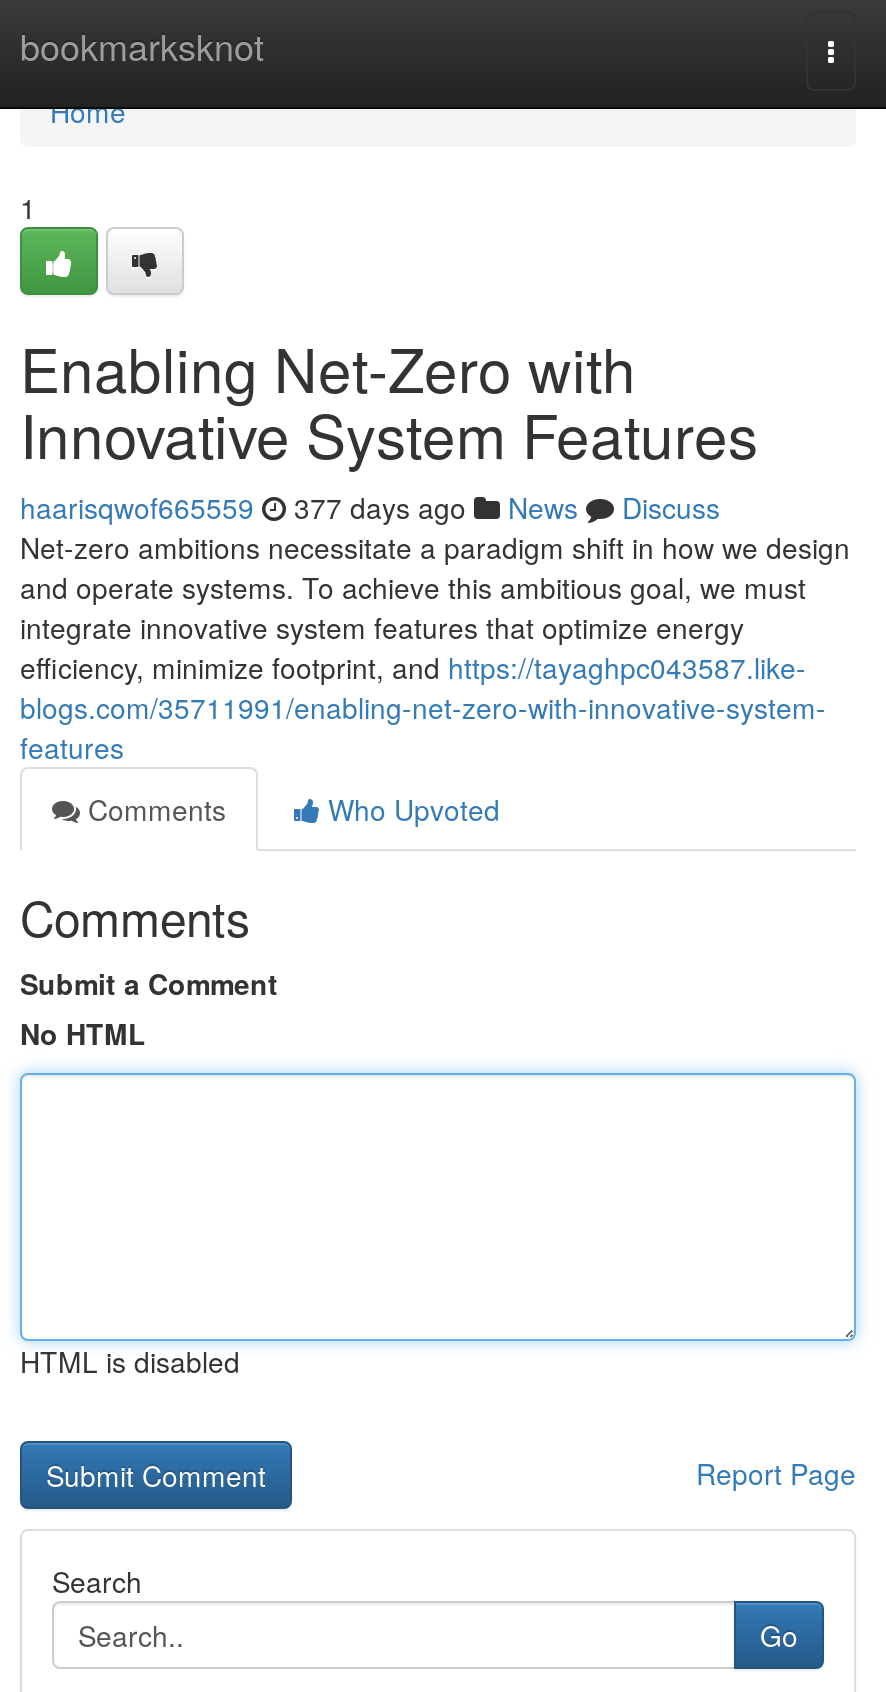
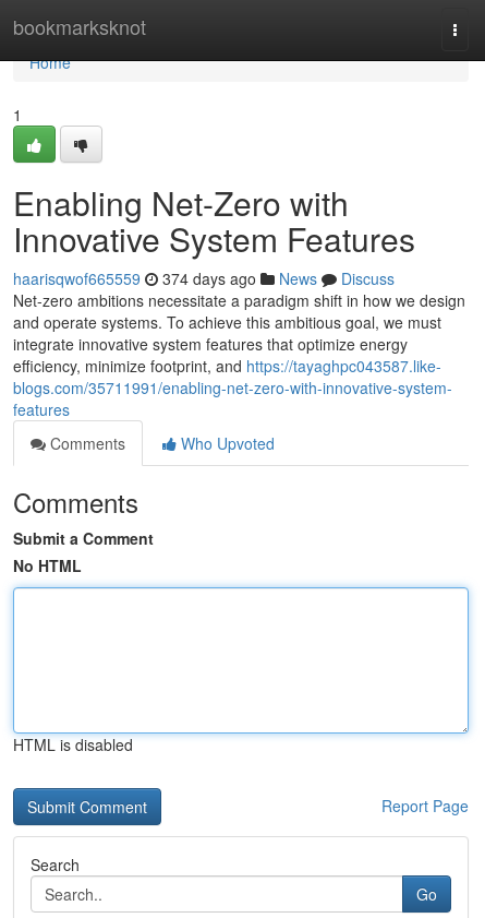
- haarisqwof665559 377 days ago News Discuss
+ haarisqwof665559 374 days ago News Discuss
